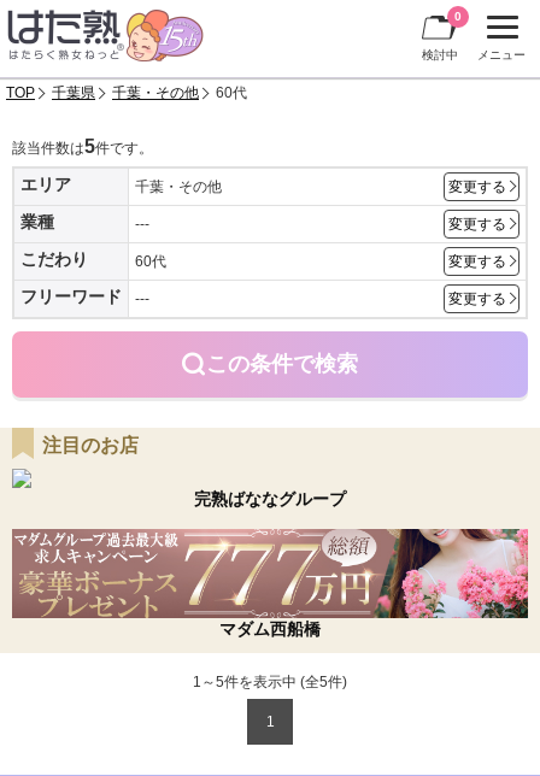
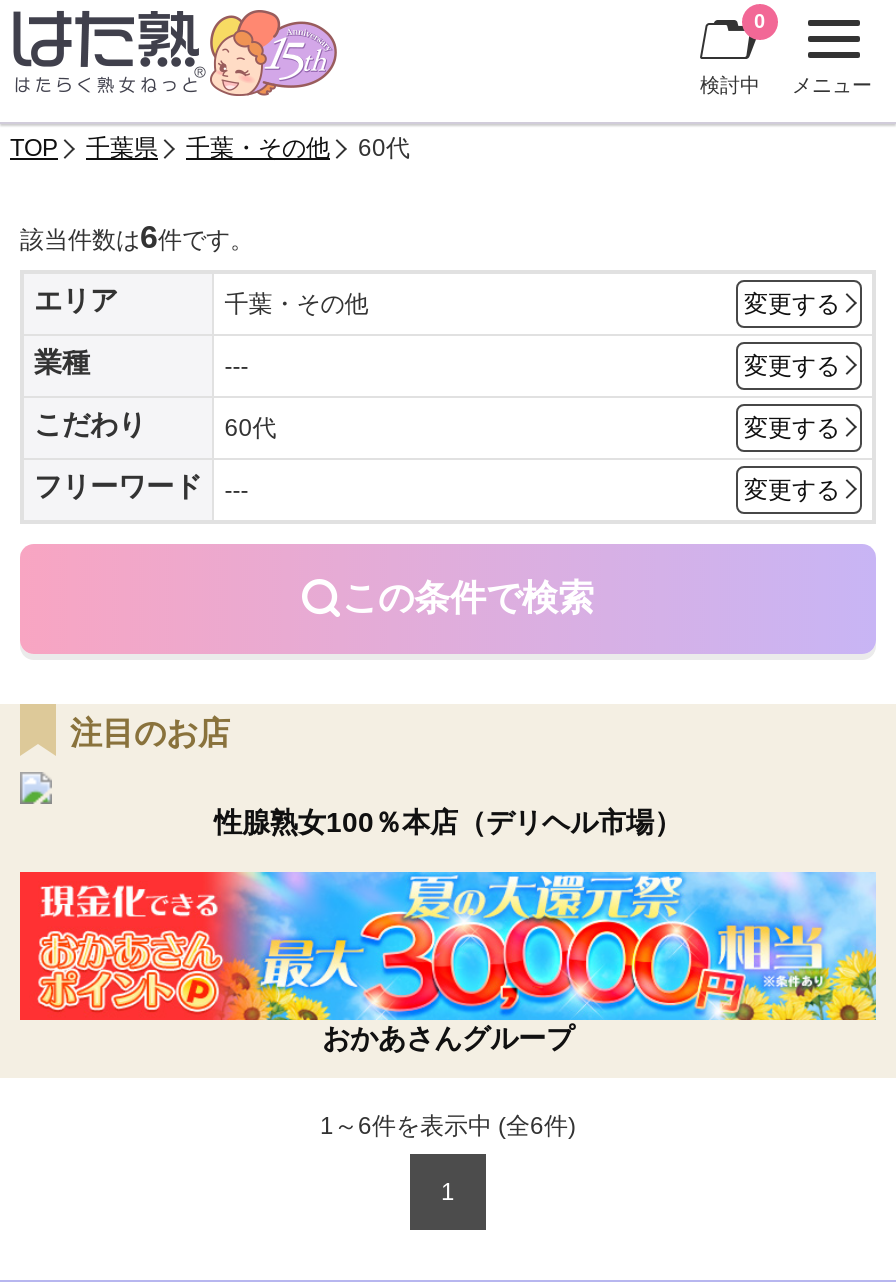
- 該当件数は5件です。
+ 該当件数は6件です。

- 完熟ばななグループ
+ 性腺熟女100％本店（デリヘル市場）

- [image]
- マダム西船橋
+ [image]
+ おかあさんグループ

- 1～5件を表示中 (全5件)
+ 1～6件を表示中 (全6件)
